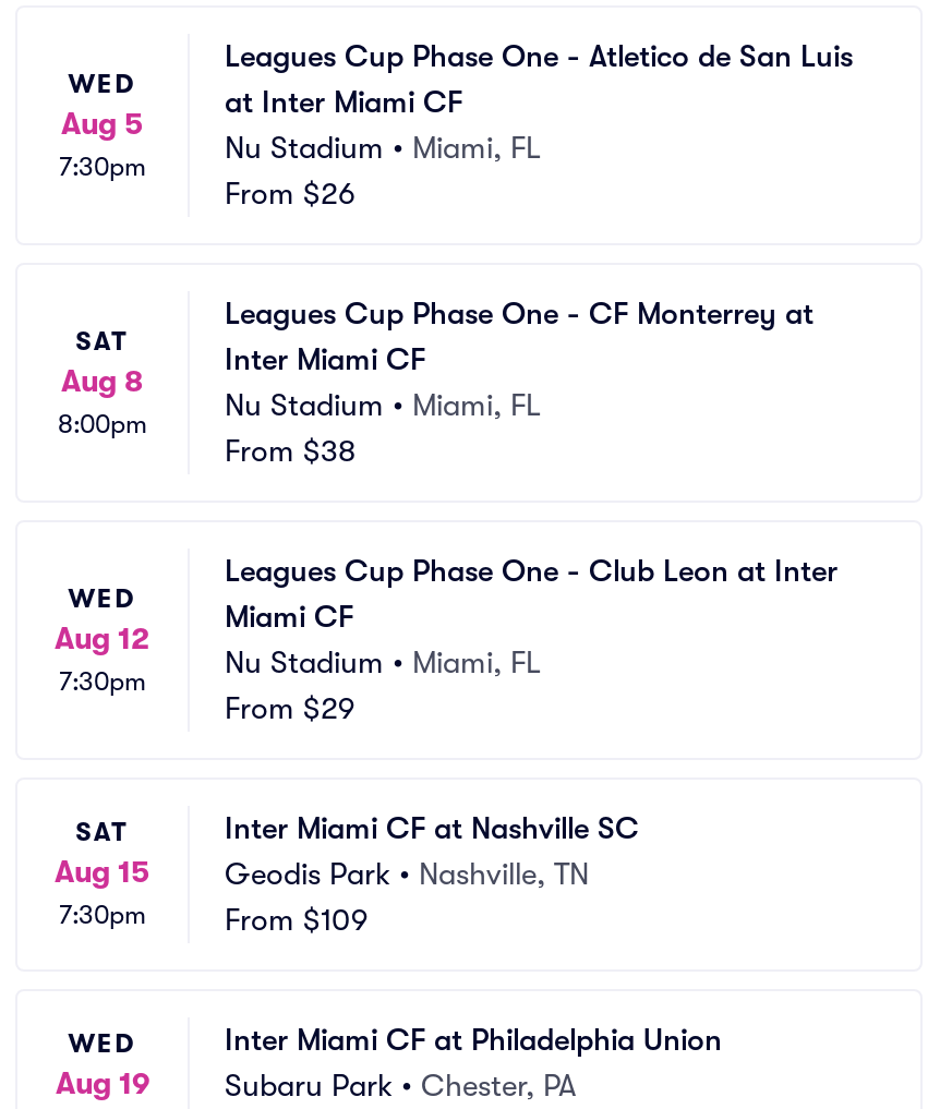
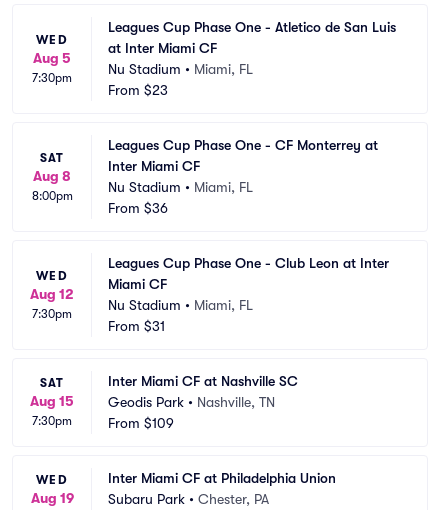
- From $26
+ From $23

- From $38
+ From $36

- From $29
+ From $31
